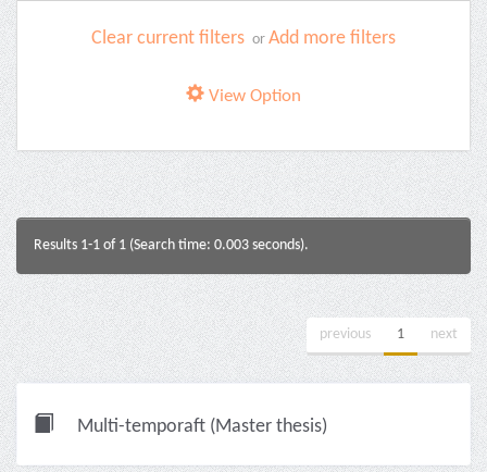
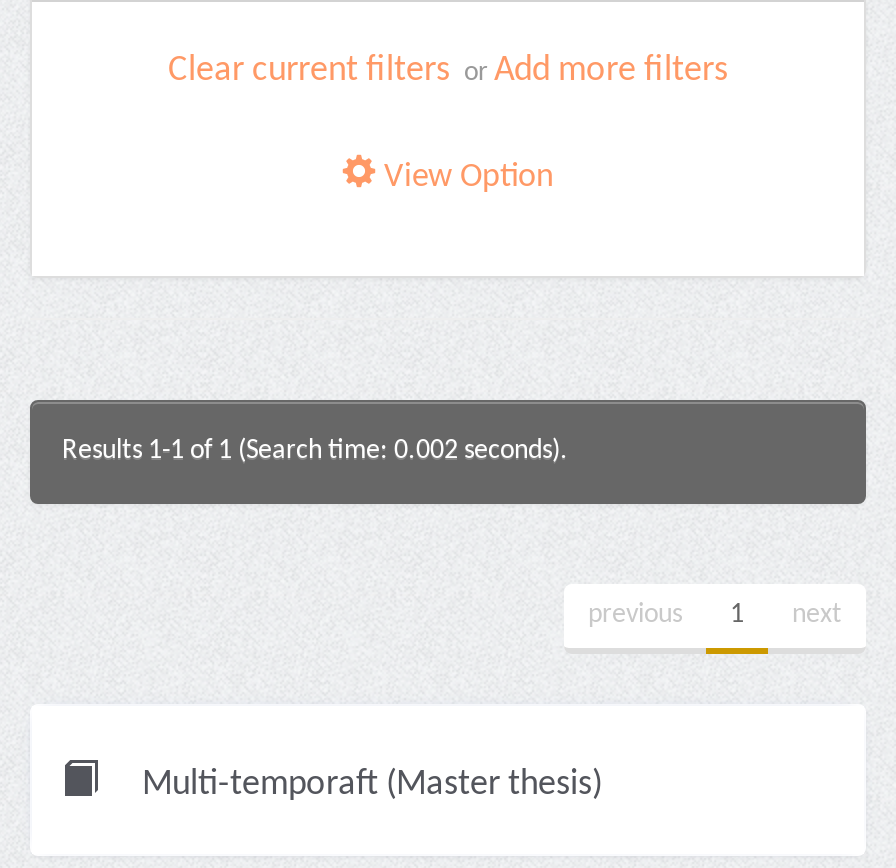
- Results 1-1 of 1 (Search time: 0.003 seconds).
+ Results 1-1 of 1 (Search time: 0.002 seconds).
